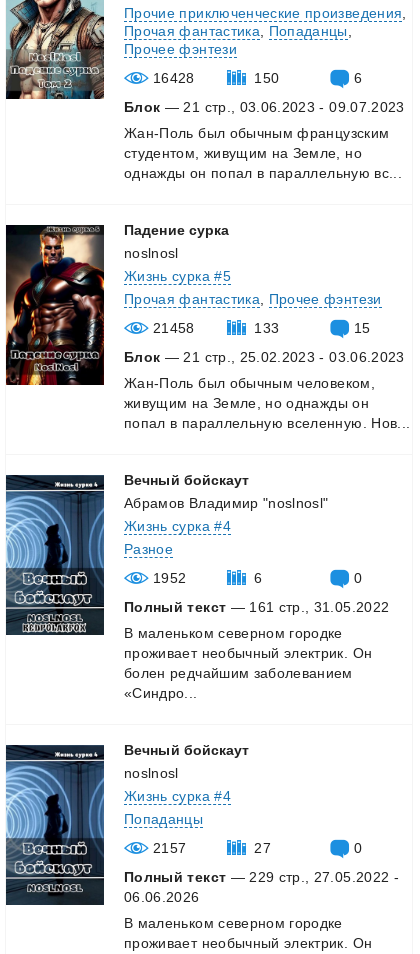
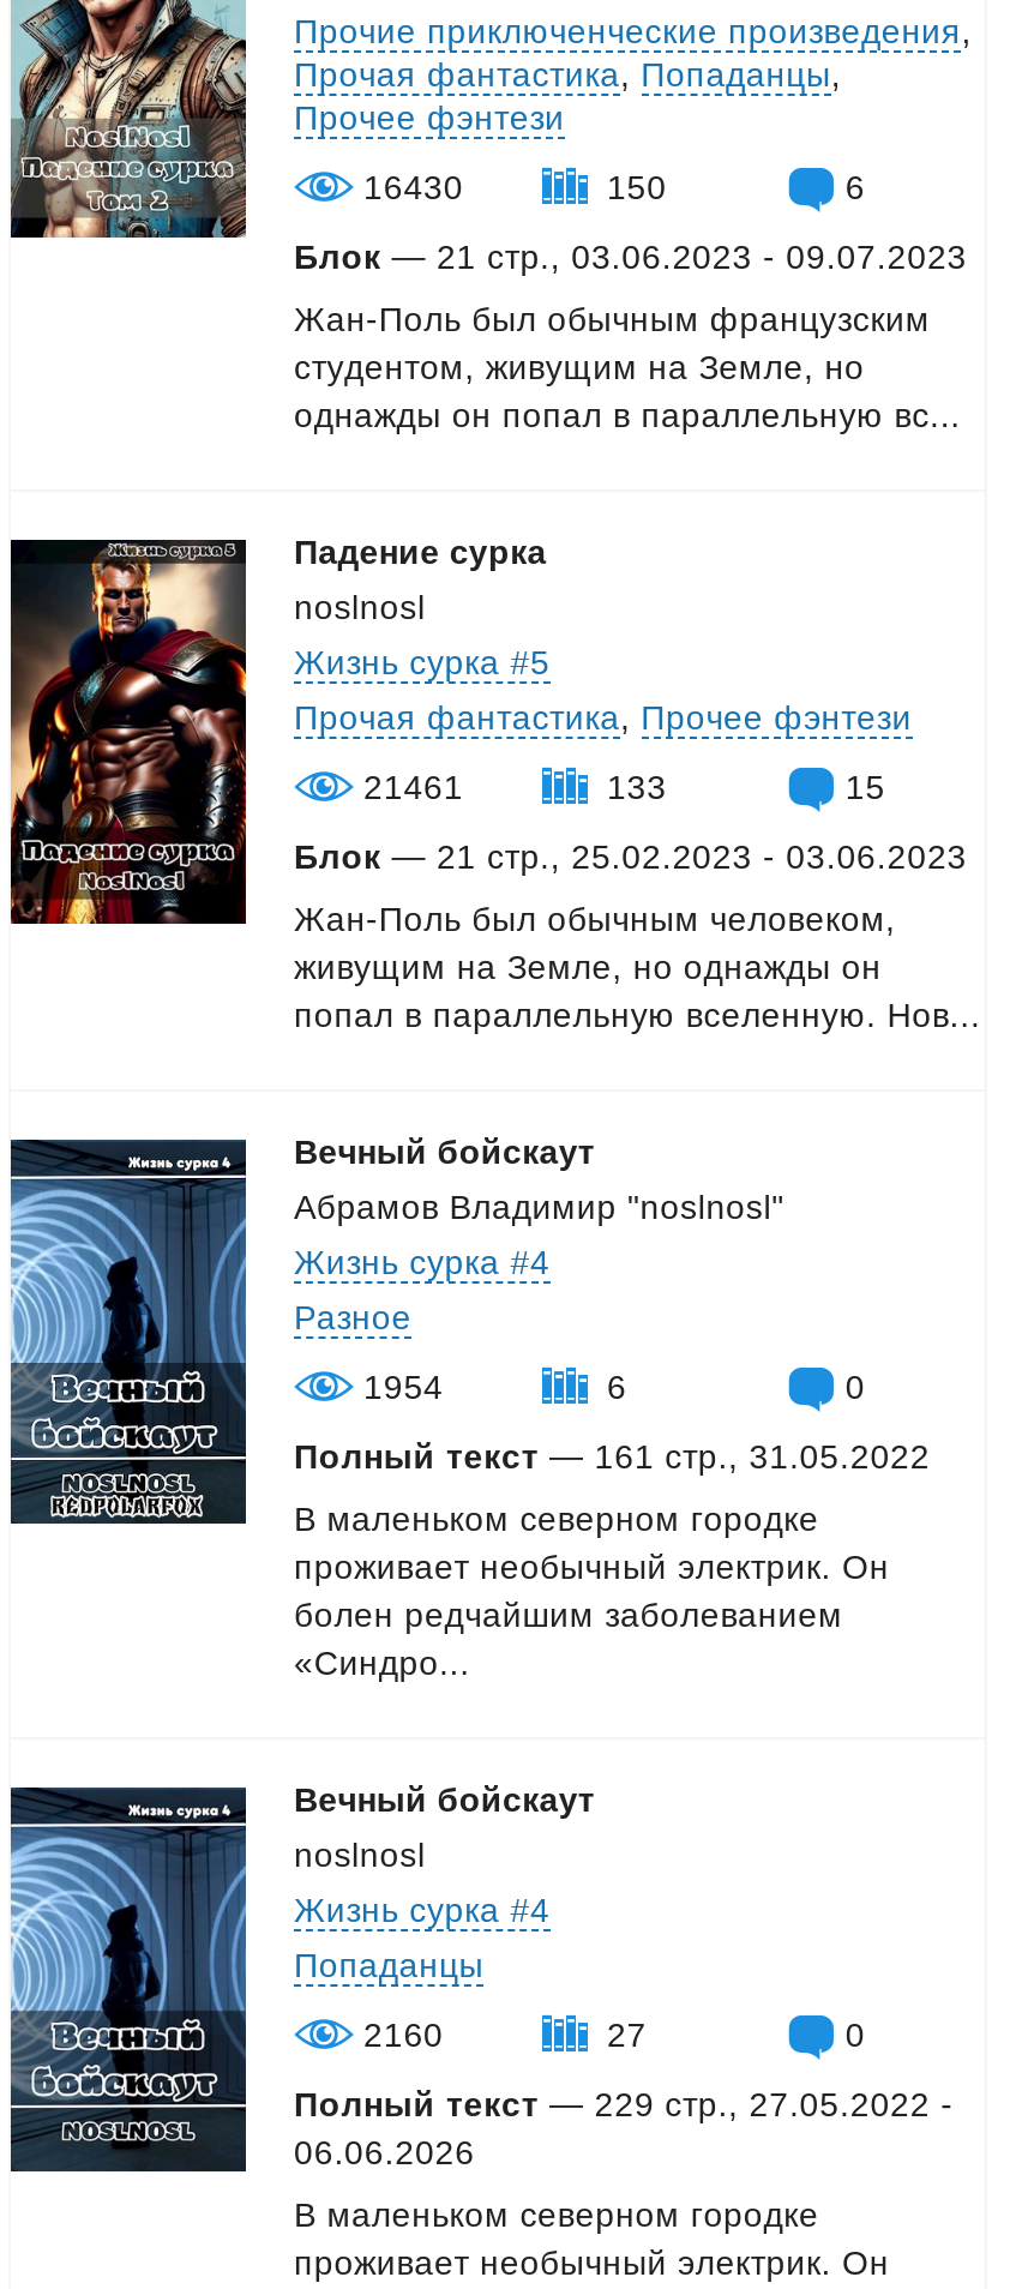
- 16428
+ 16430

- 21458
+ 21461

- 1952
+ 1954

- 2157
+ 2160
